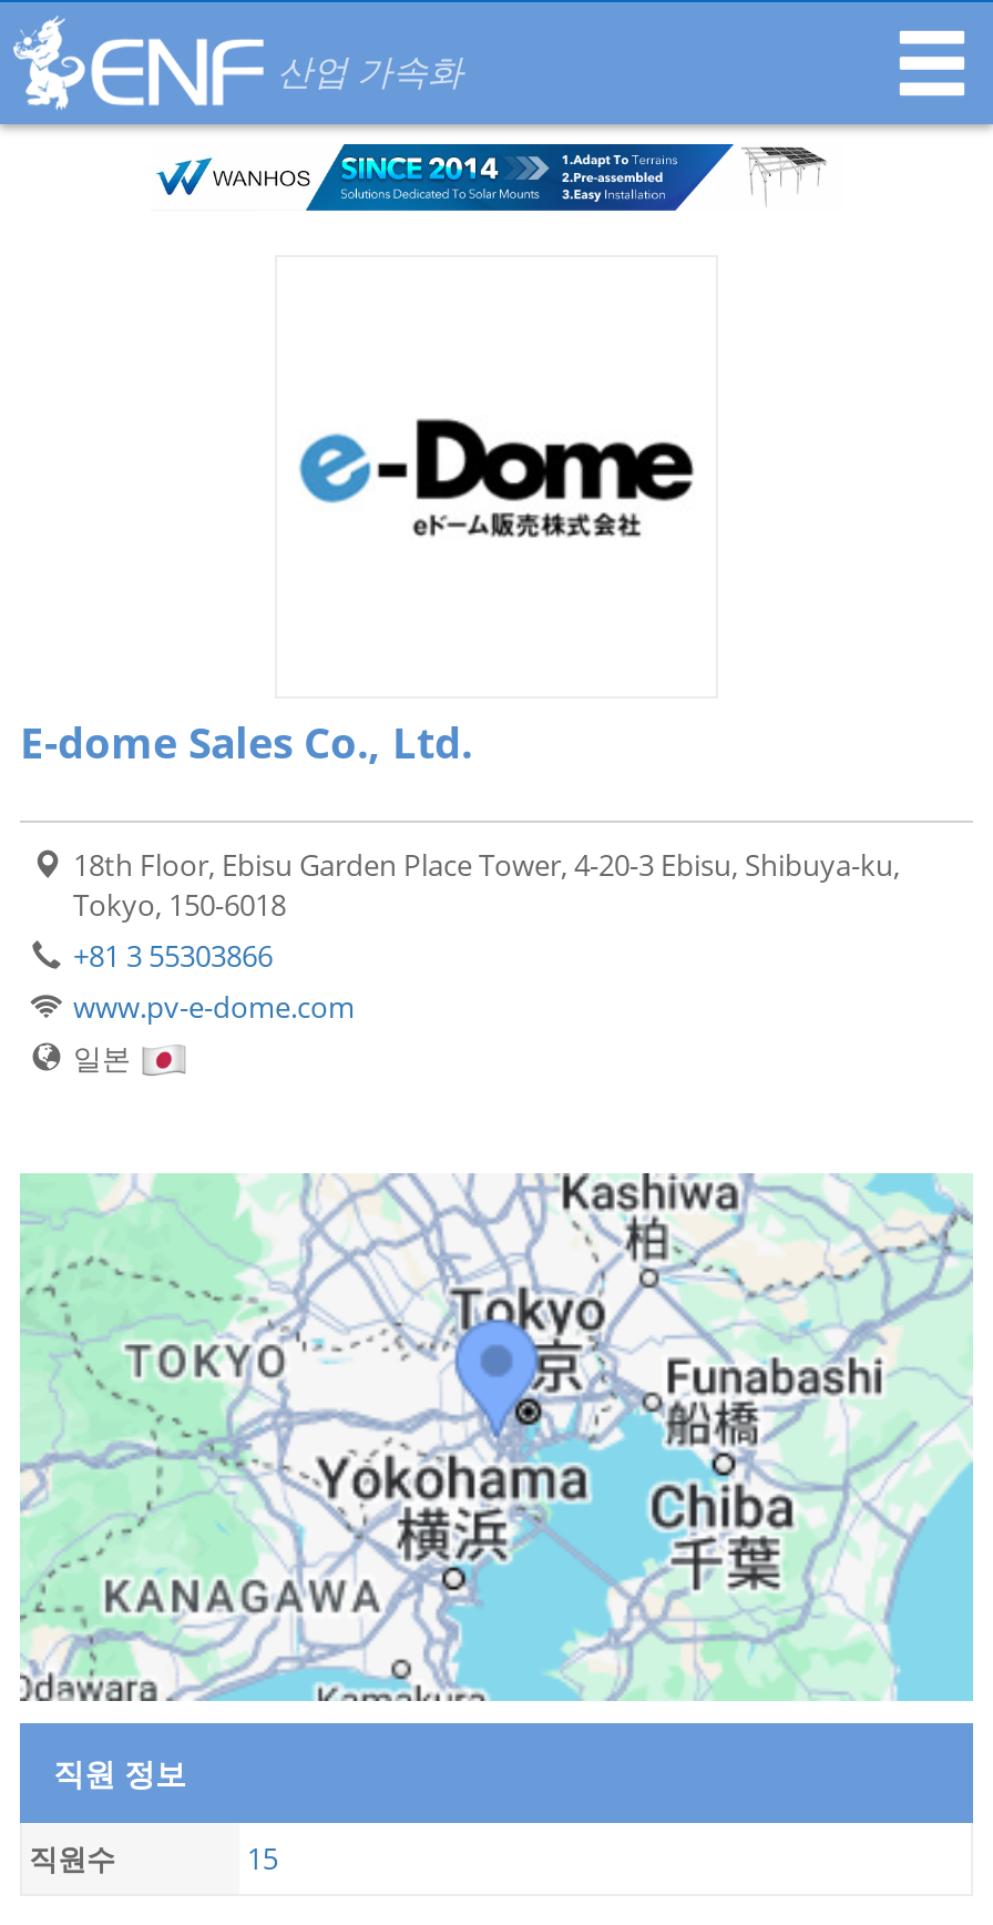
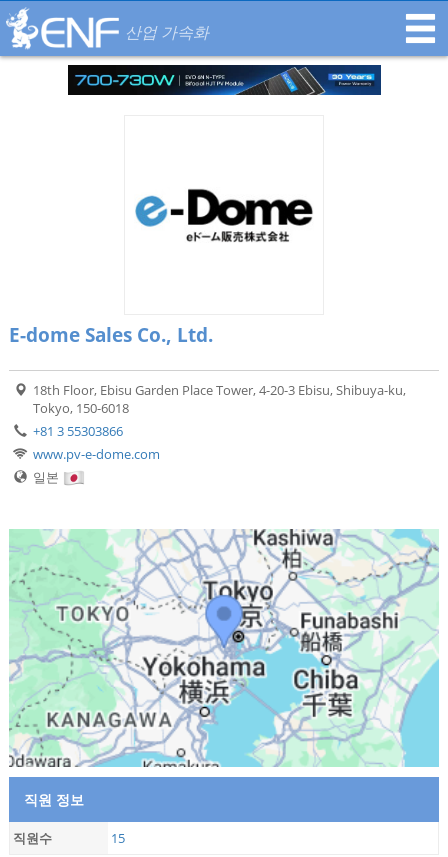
- [image]
+ [image]
